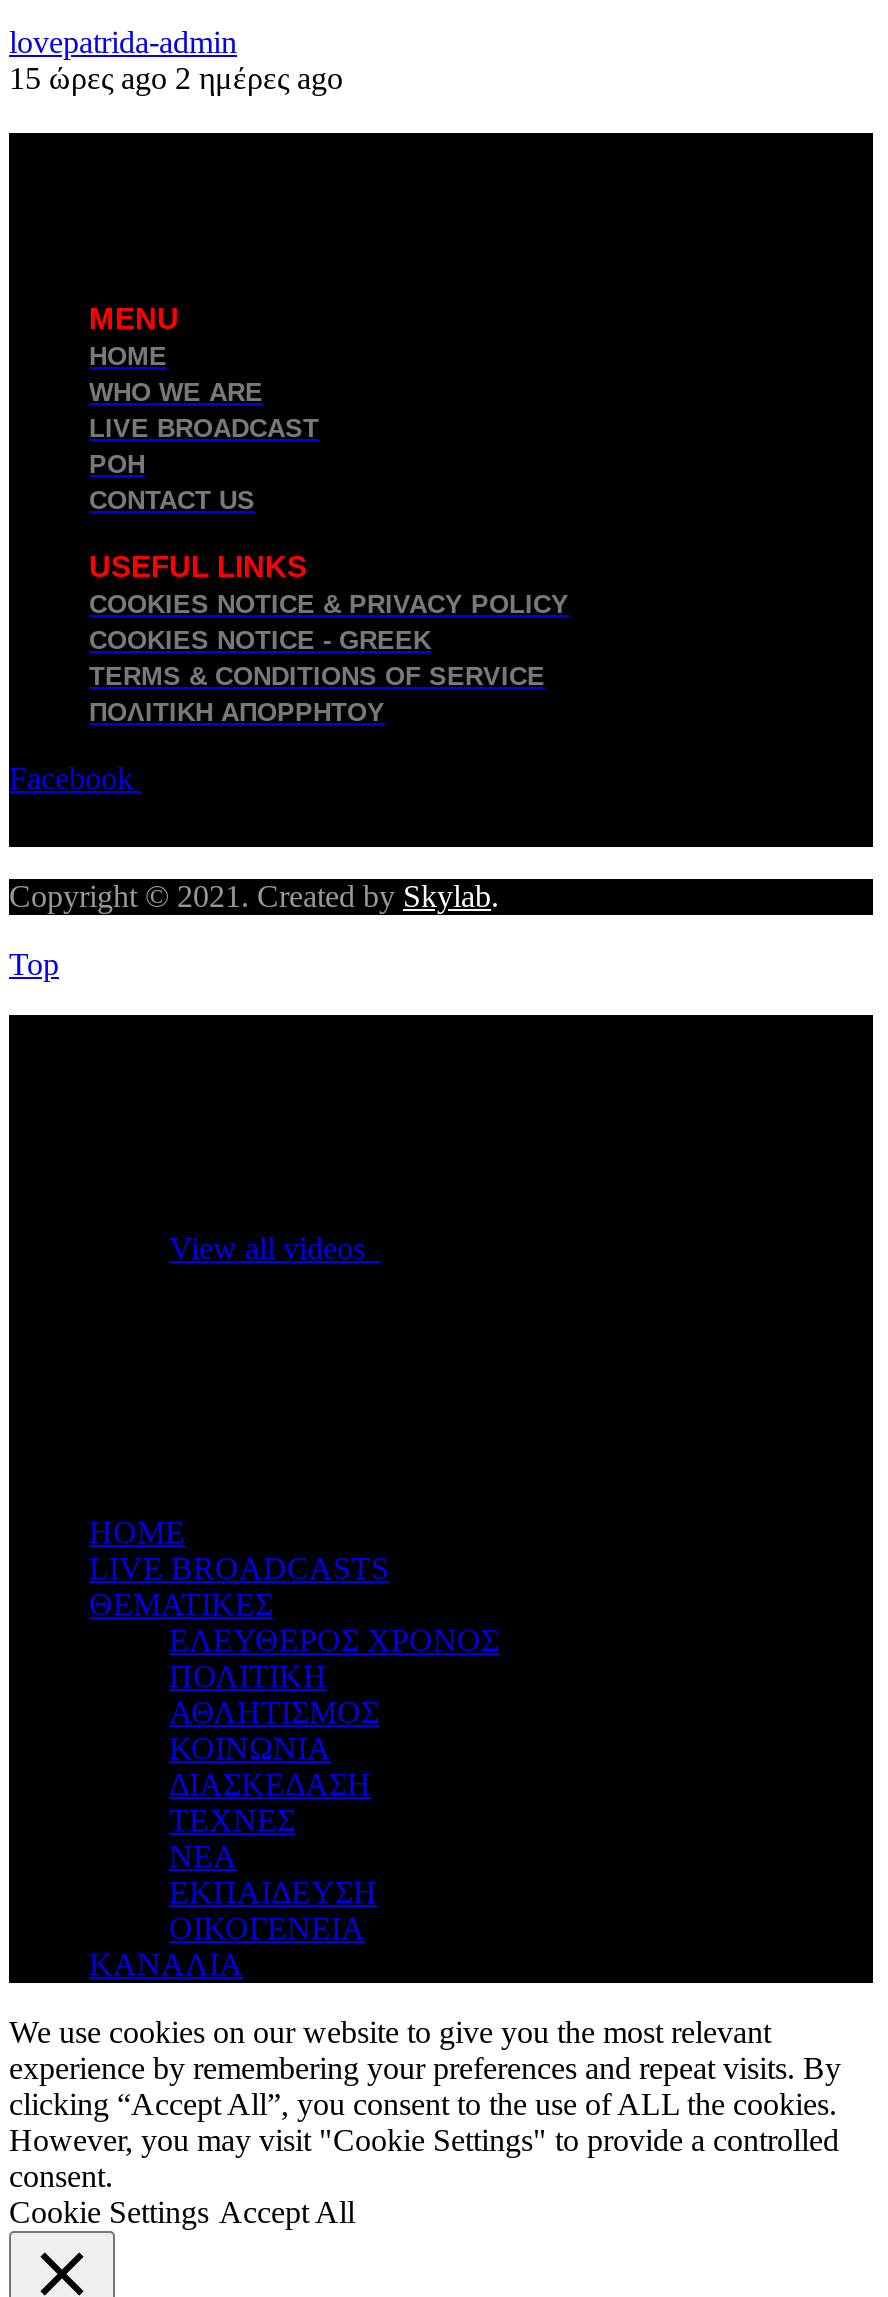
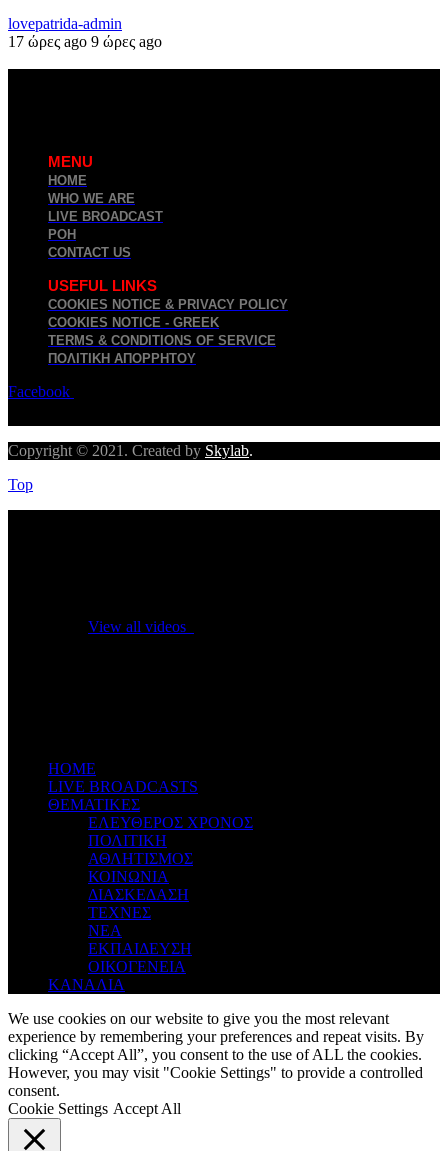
- 15 ώρες ago 2 ημέρες ago
+ 17 ώρες ago 9 ώρες ago
